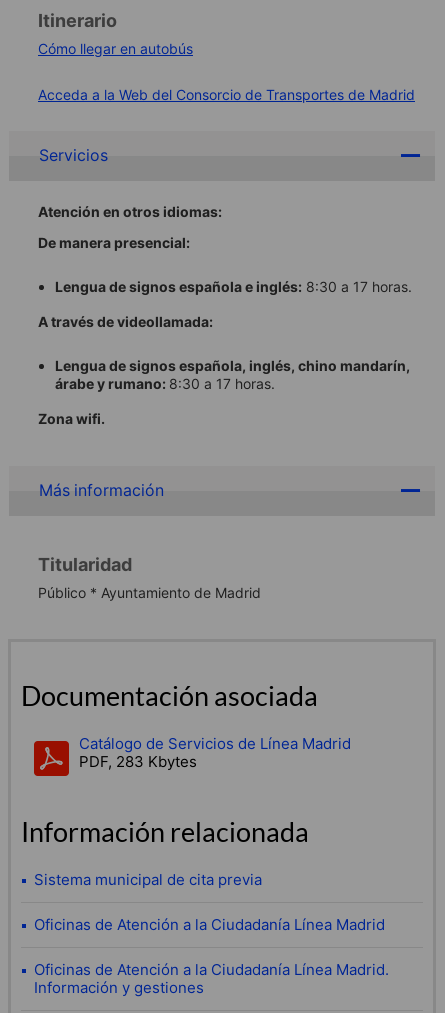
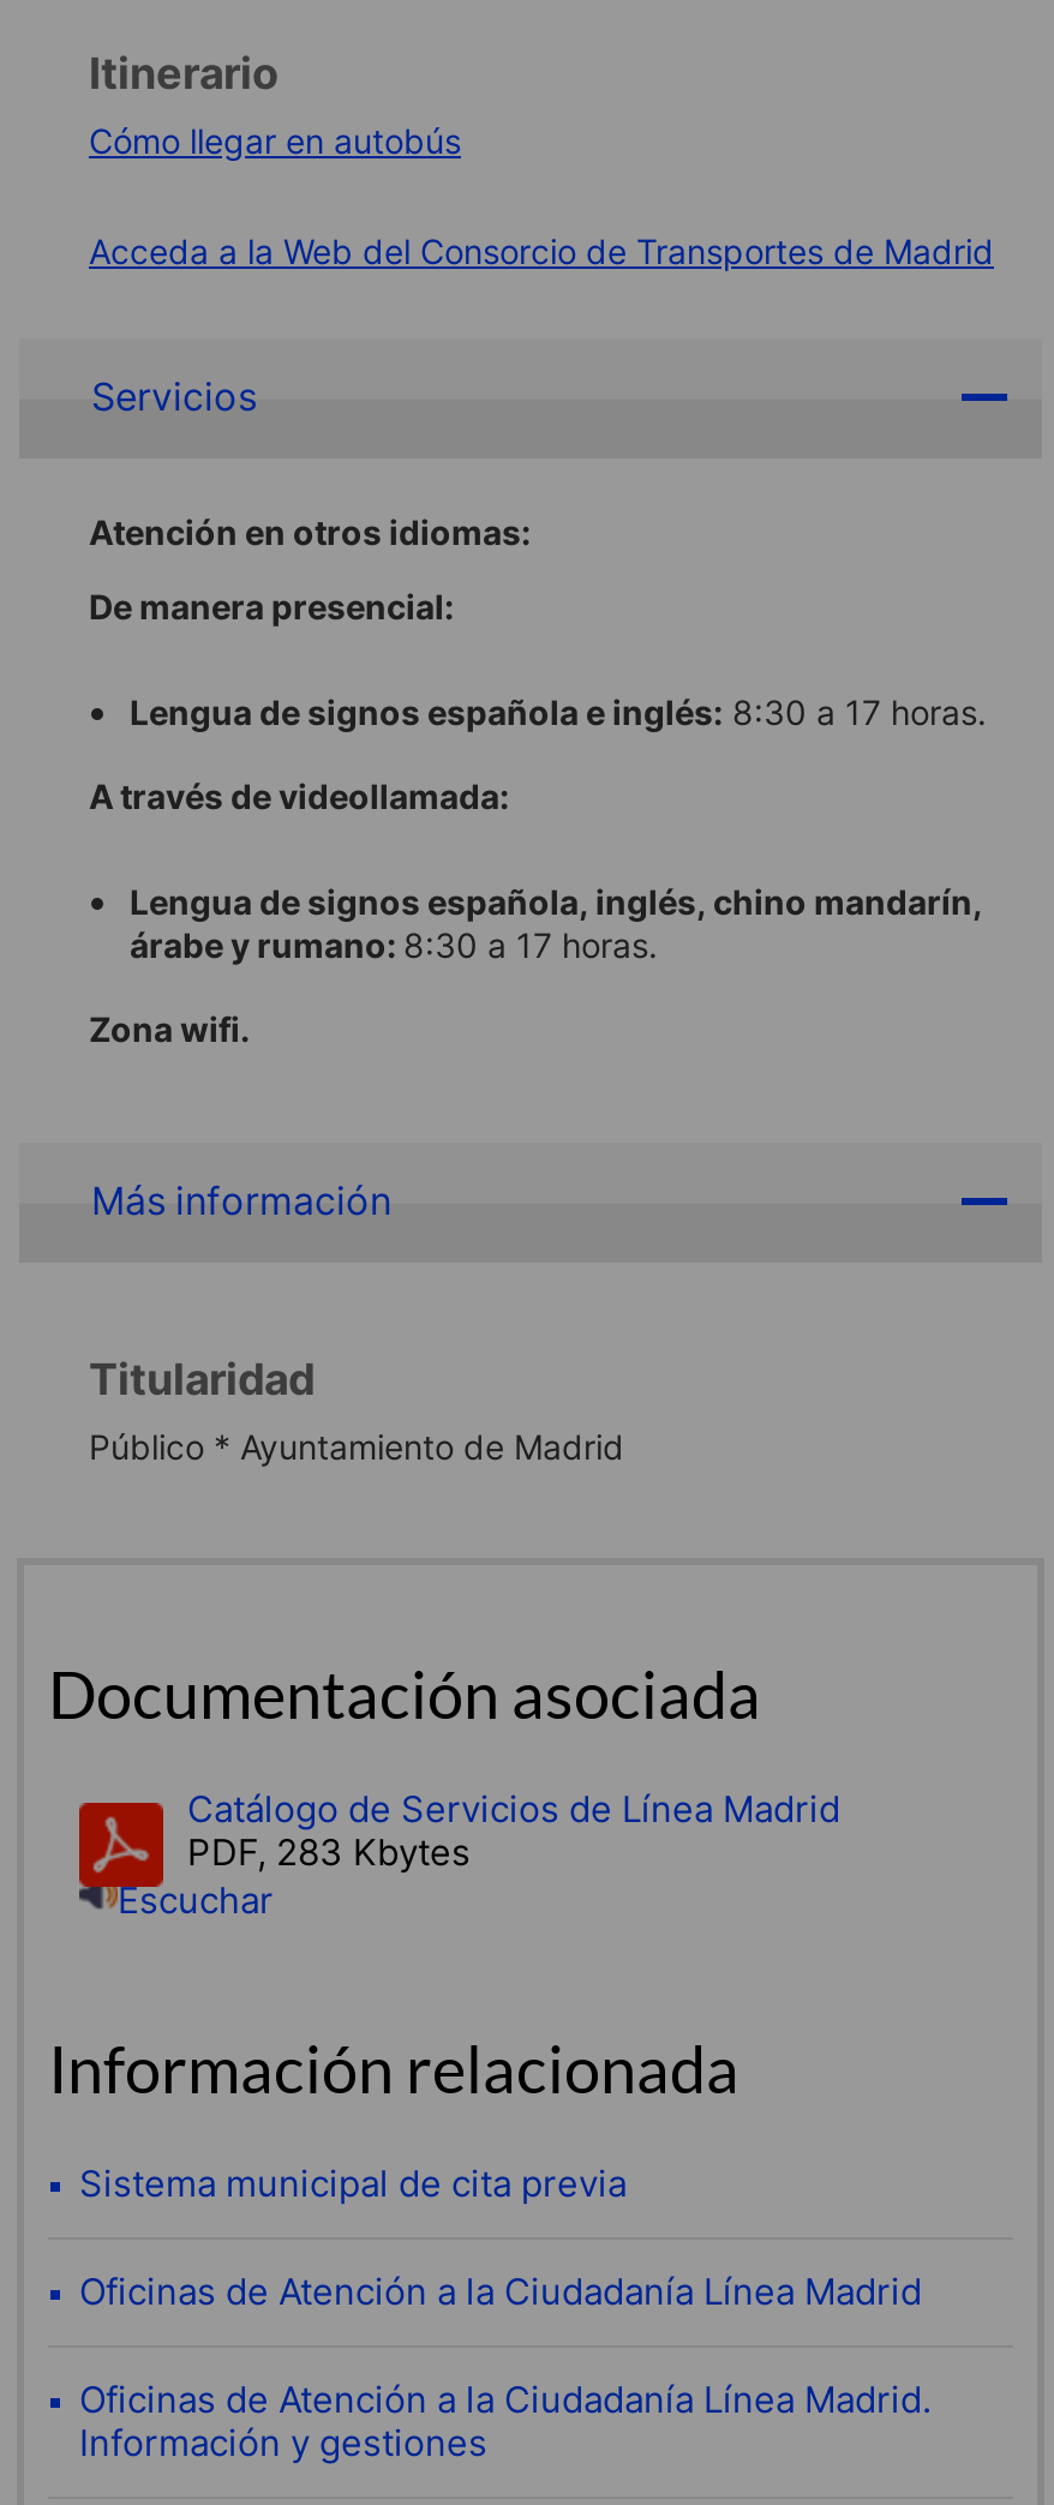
+ Escuchar
